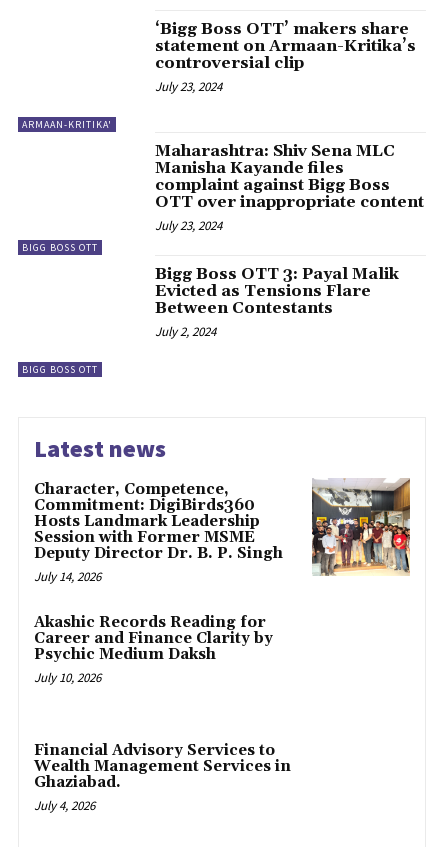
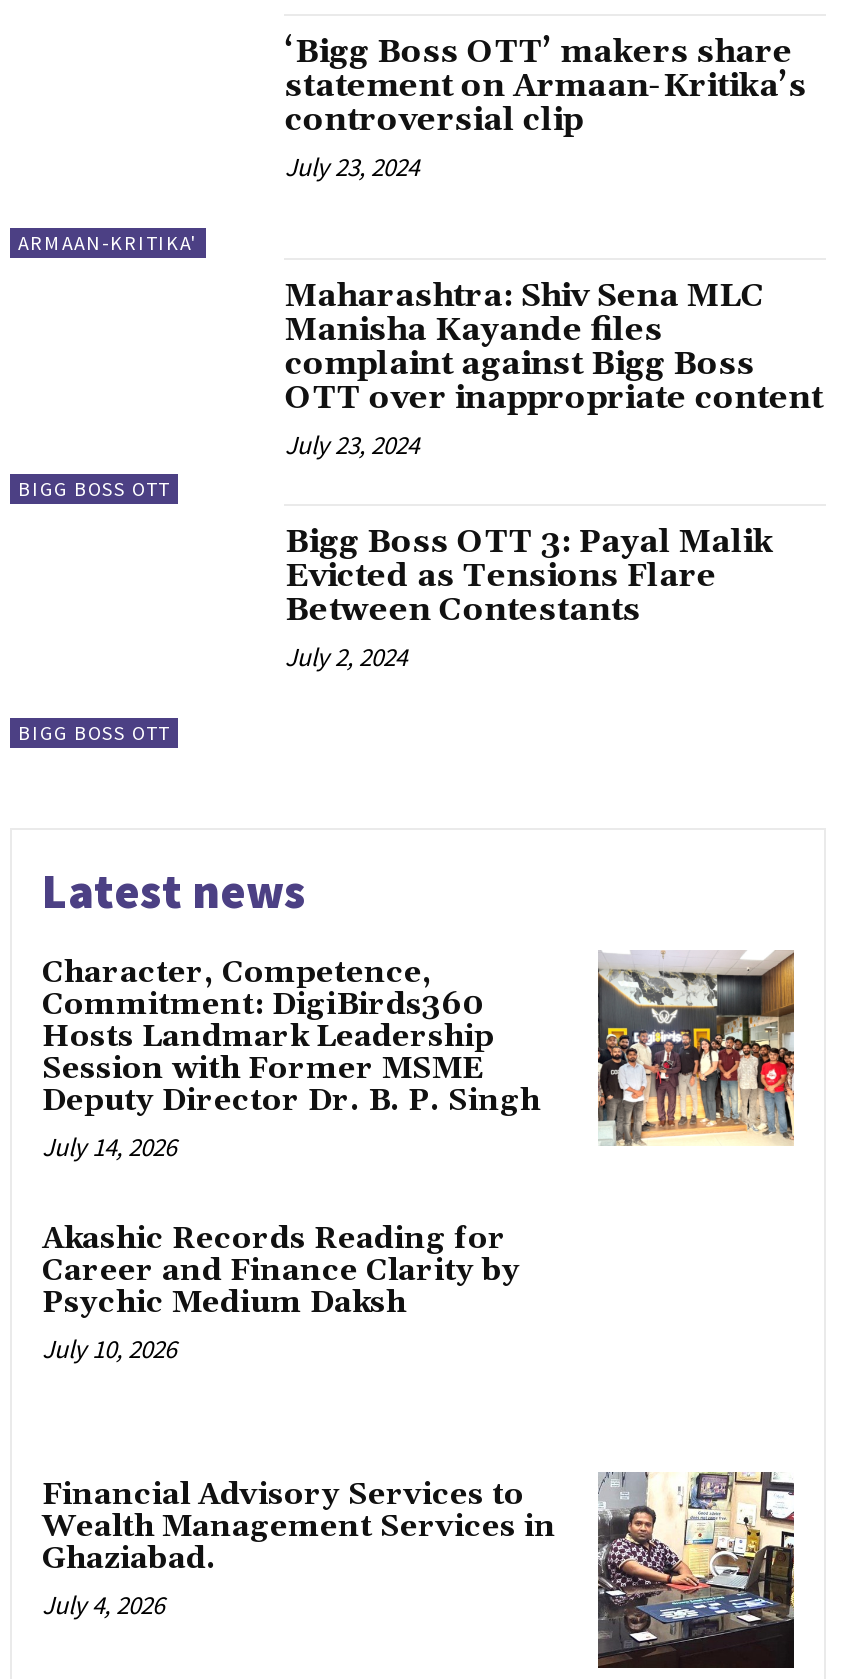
+ [image]
